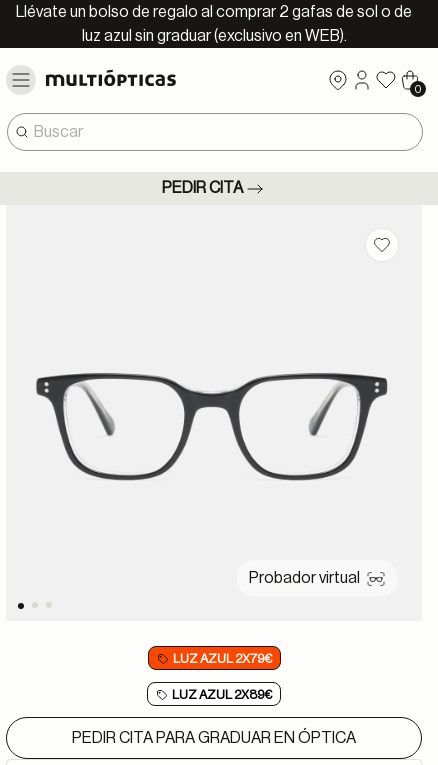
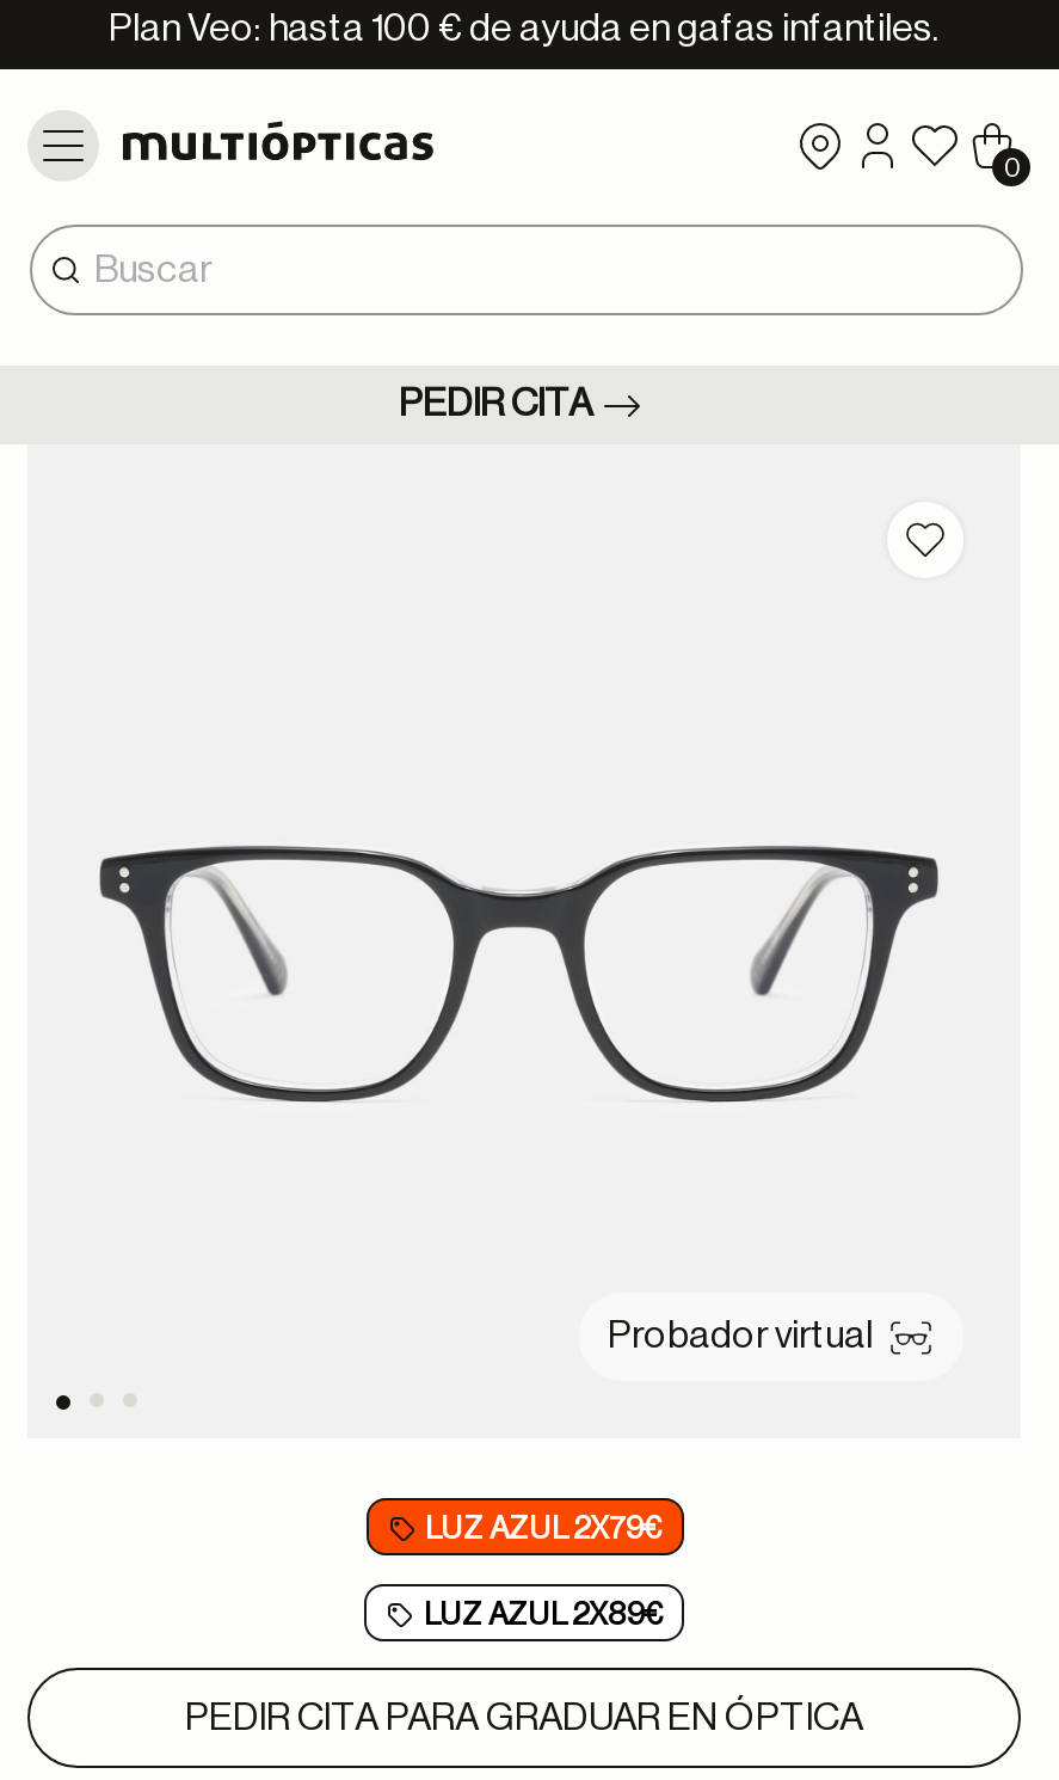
- Llévate un bolso de regalo al comprar 2 gafas de sol o de
- luz azul sin graduar (exclusivo en WEB).
+ Plan Veo: hasta 100 € de ayuda en gafas infantiles.
